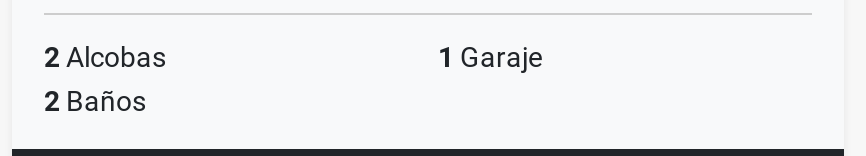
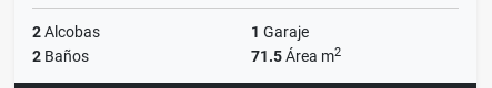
+ 71.5 Área m2
